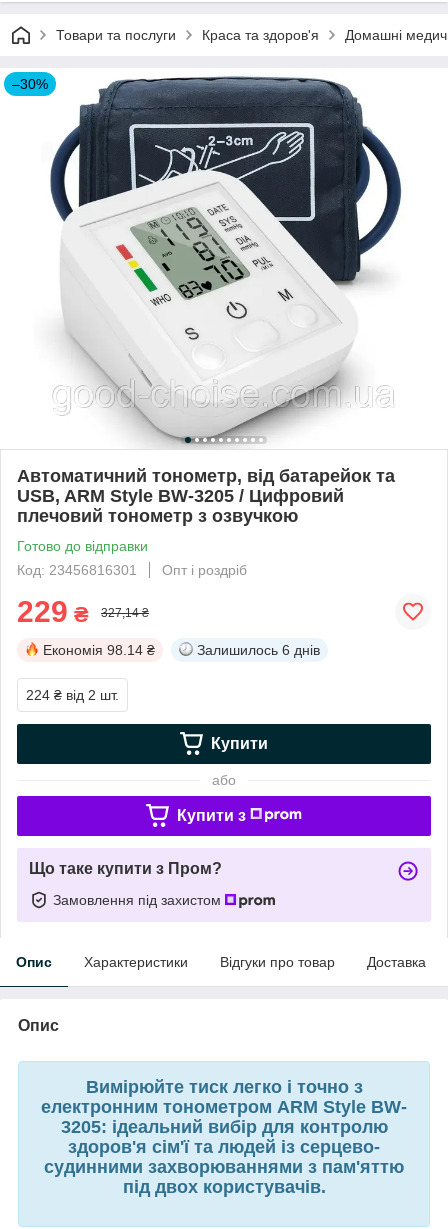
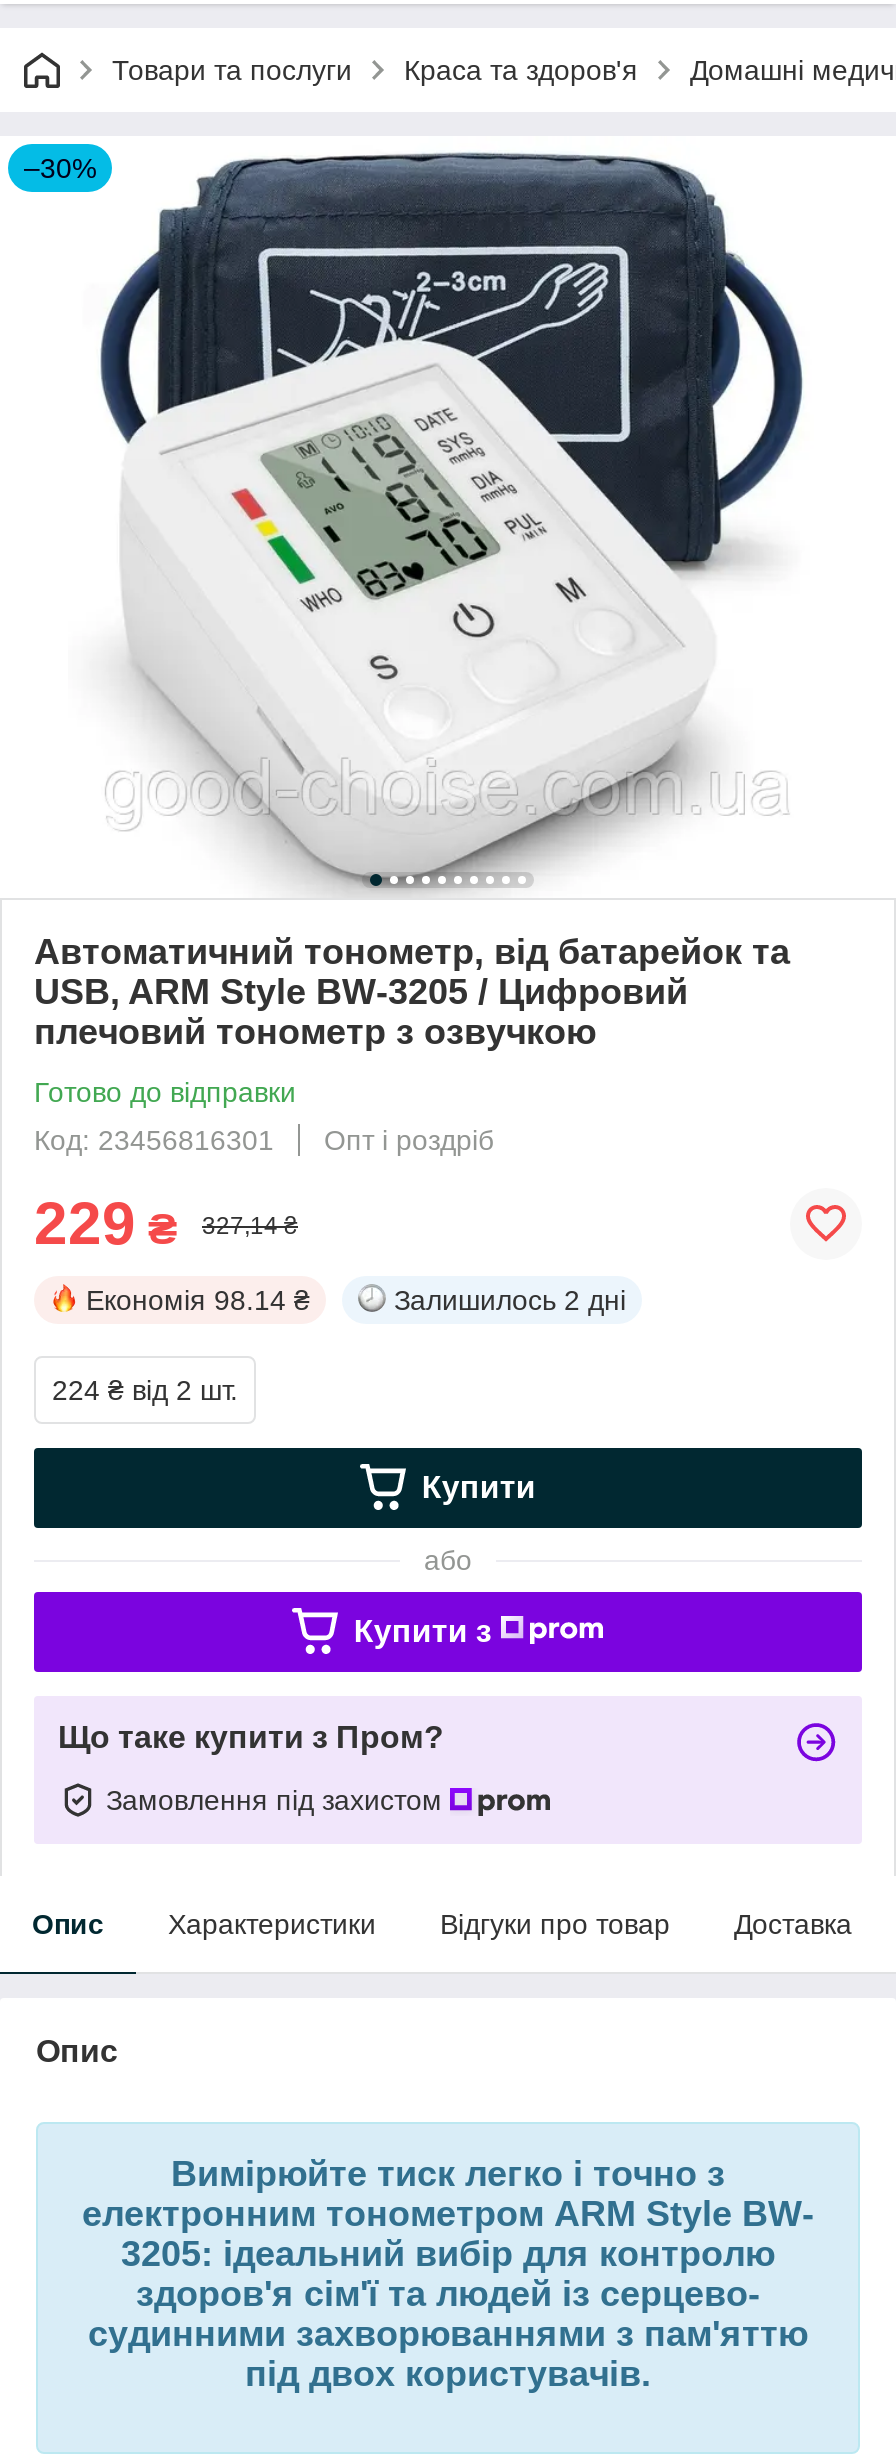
- Залишилось 6 днів
+ Залишилось 2 дні
